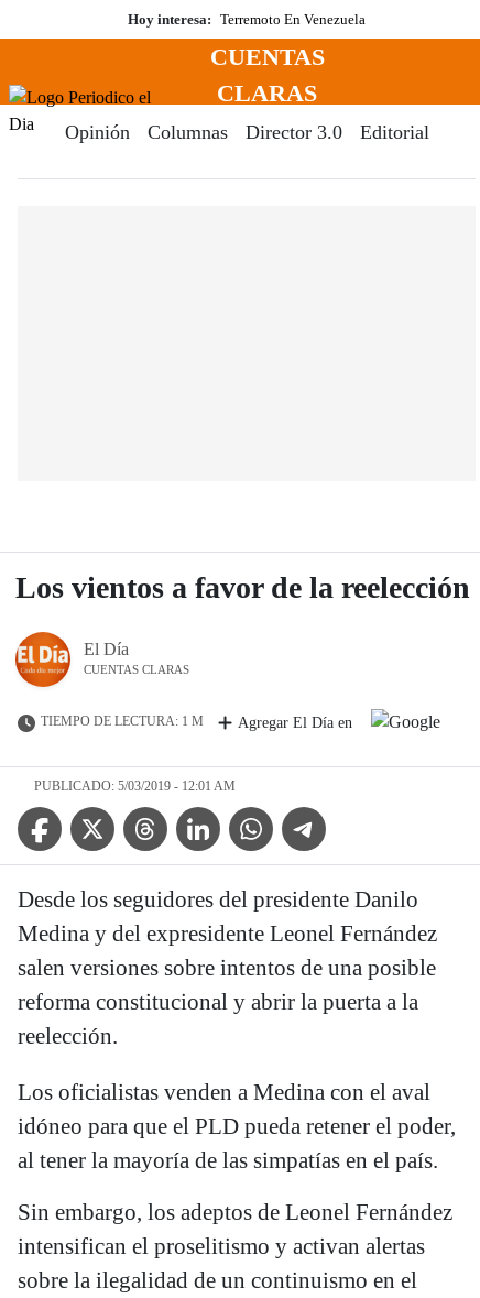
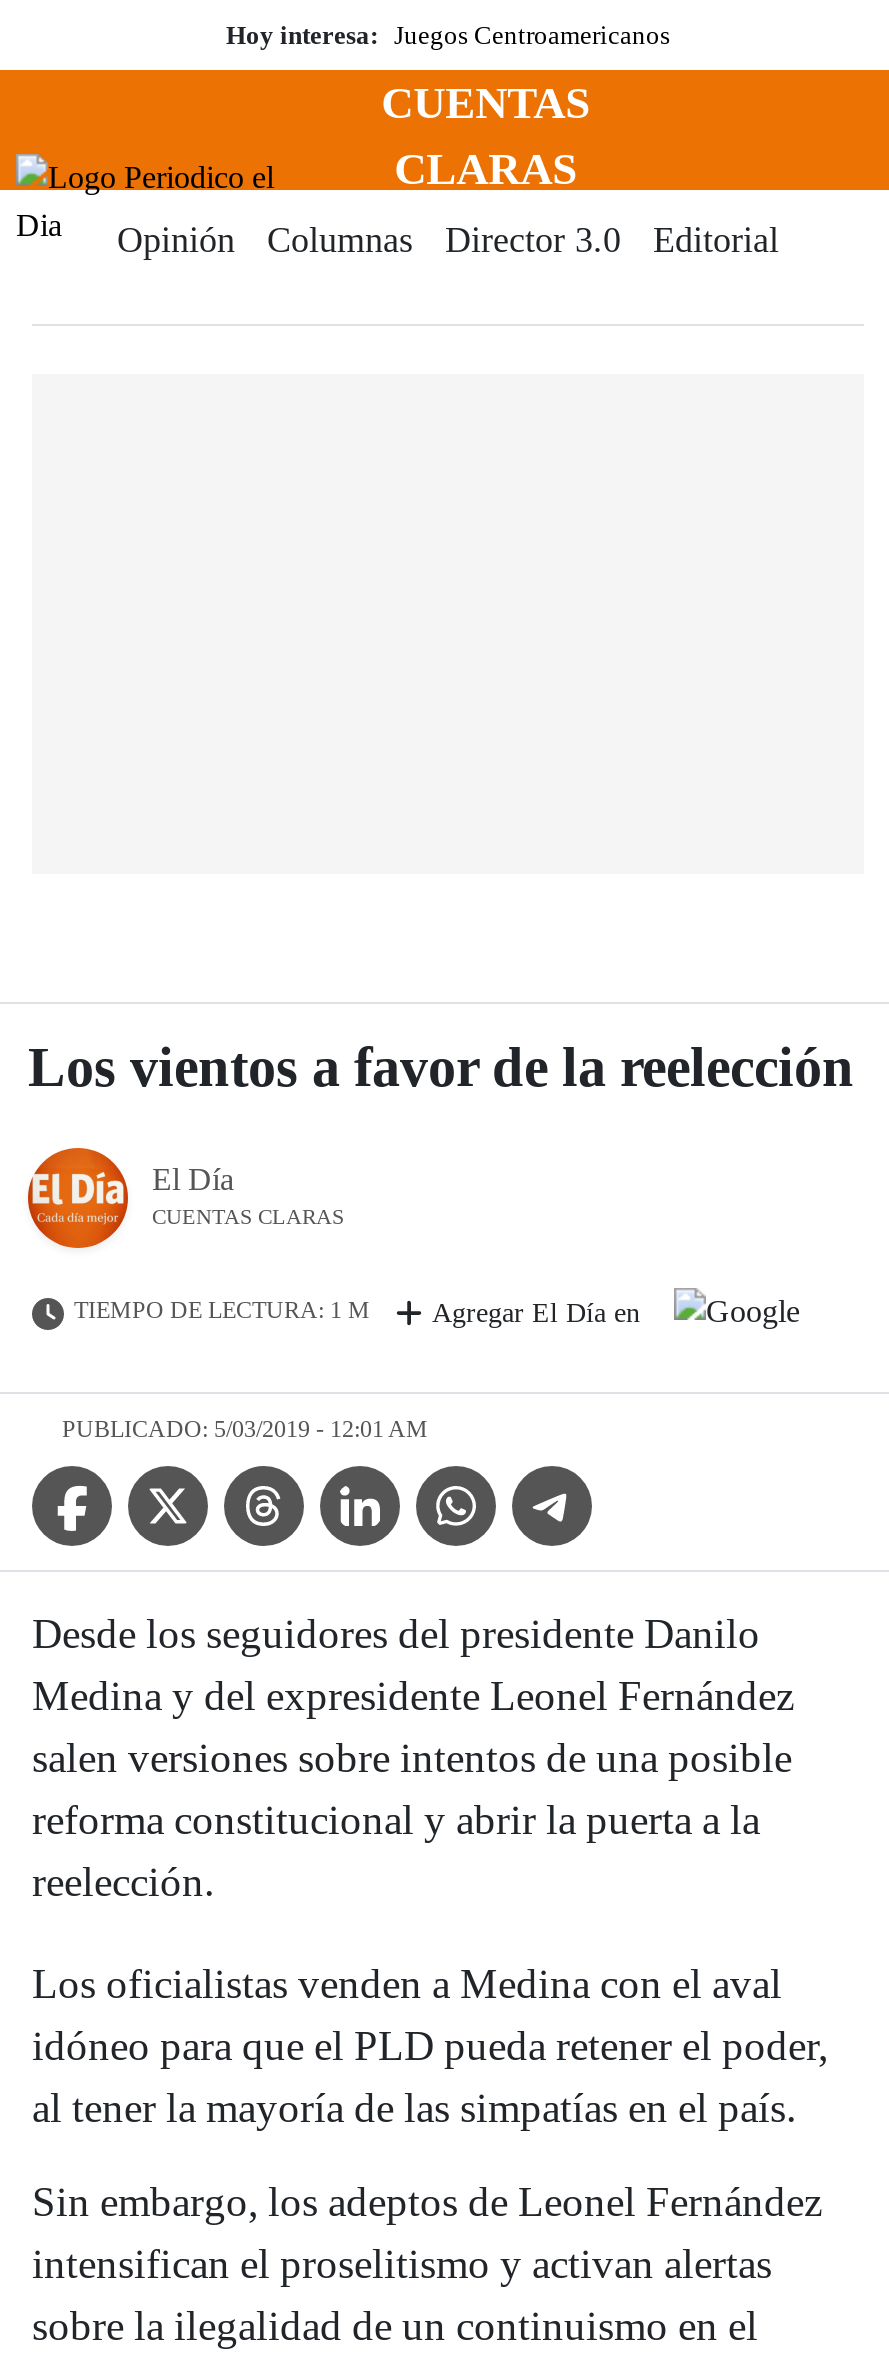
- Hoy interesa: Terremoto En Venezuela
+ Hoy interesa: Juegos Centroamericanos
